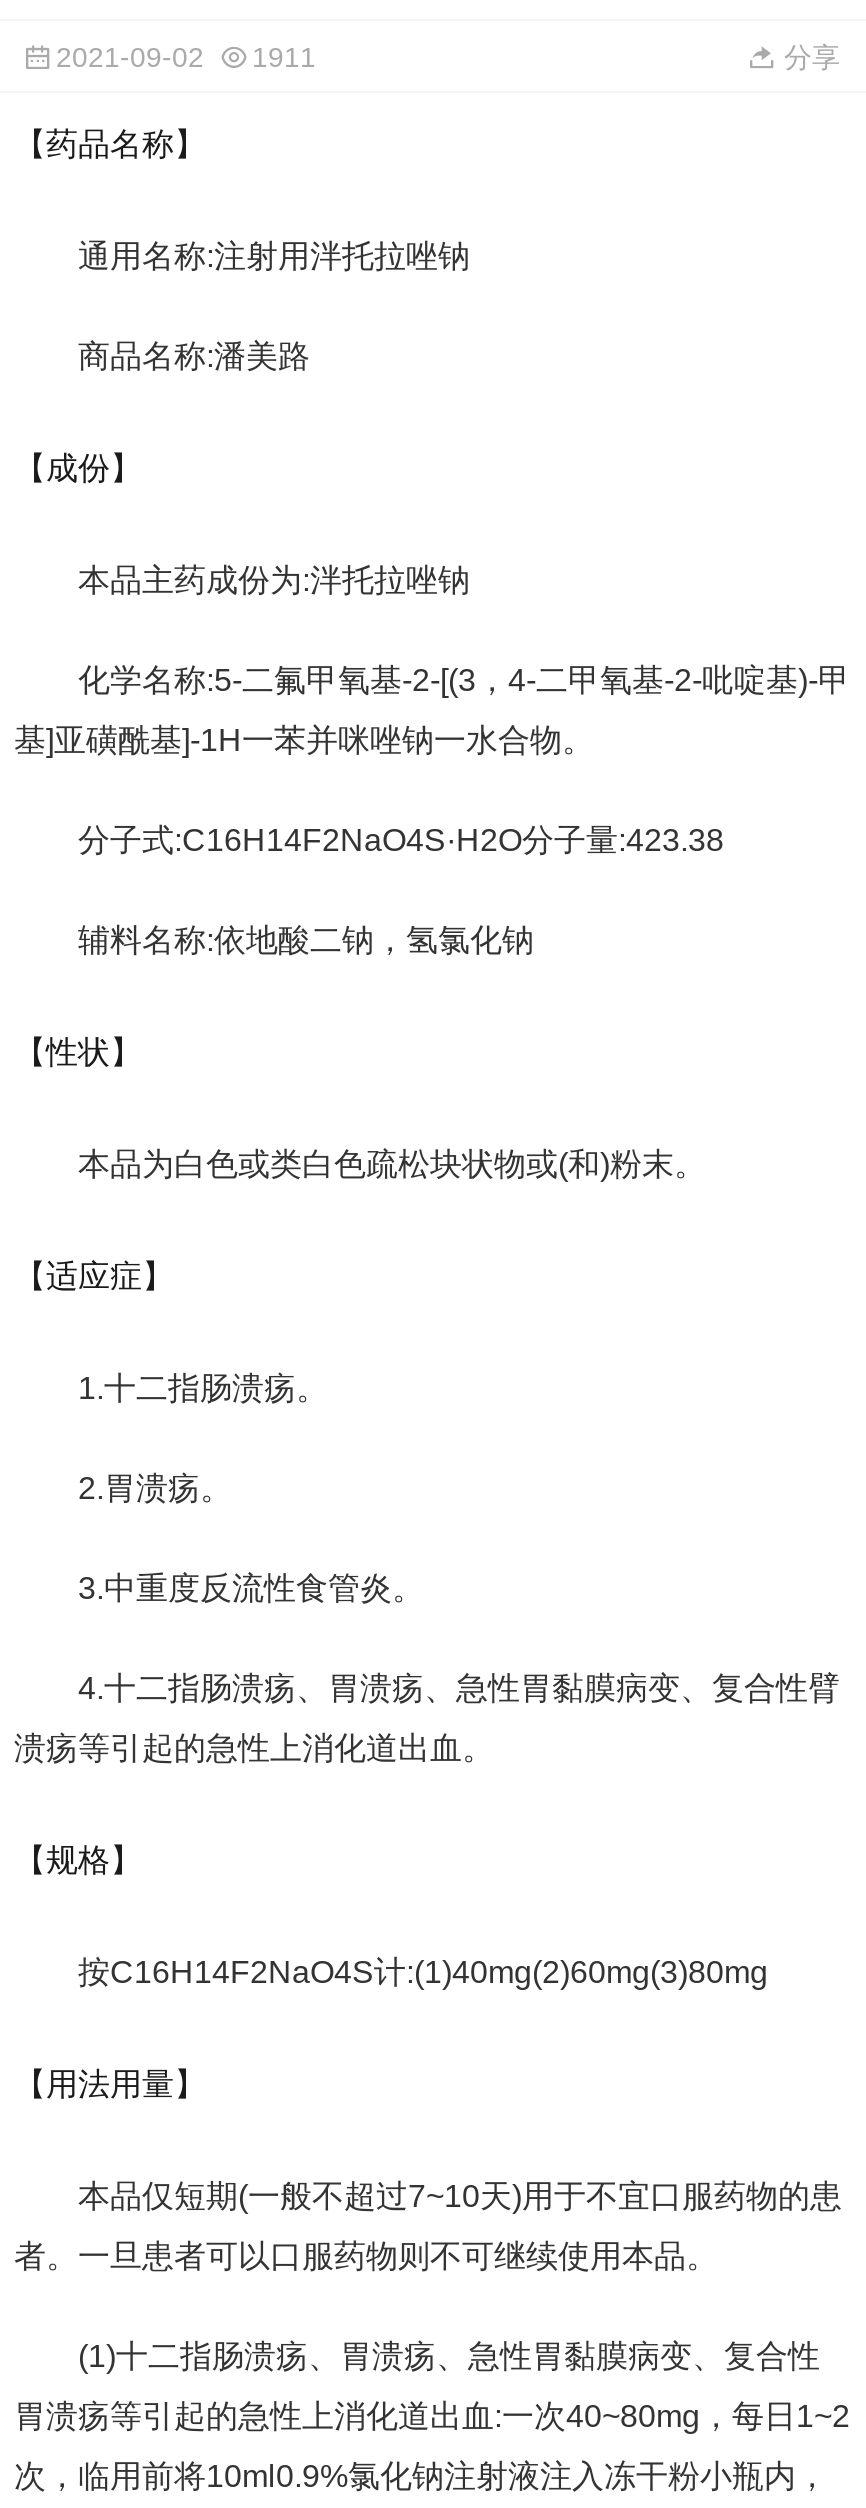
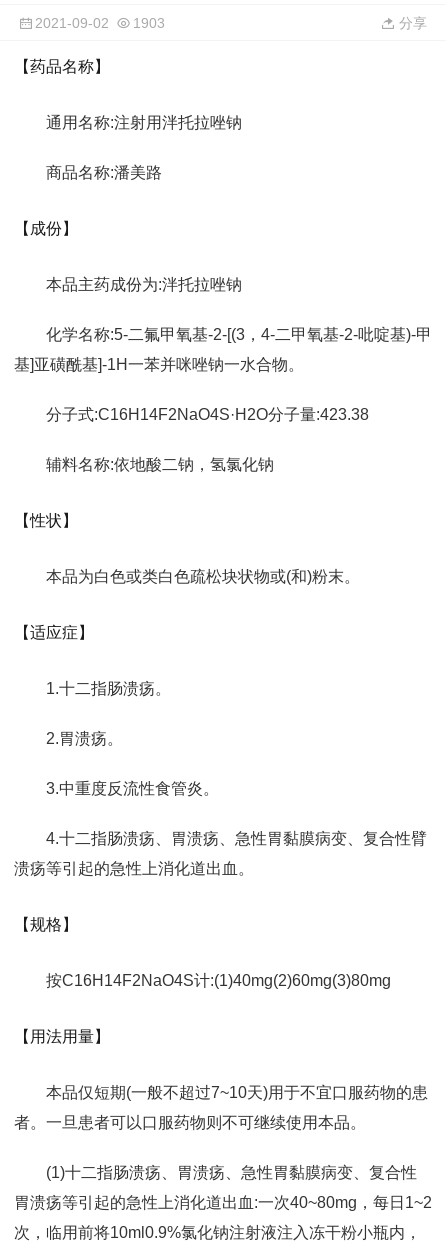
- 2021-09-02 1911
+ 2021-09-02 1903
